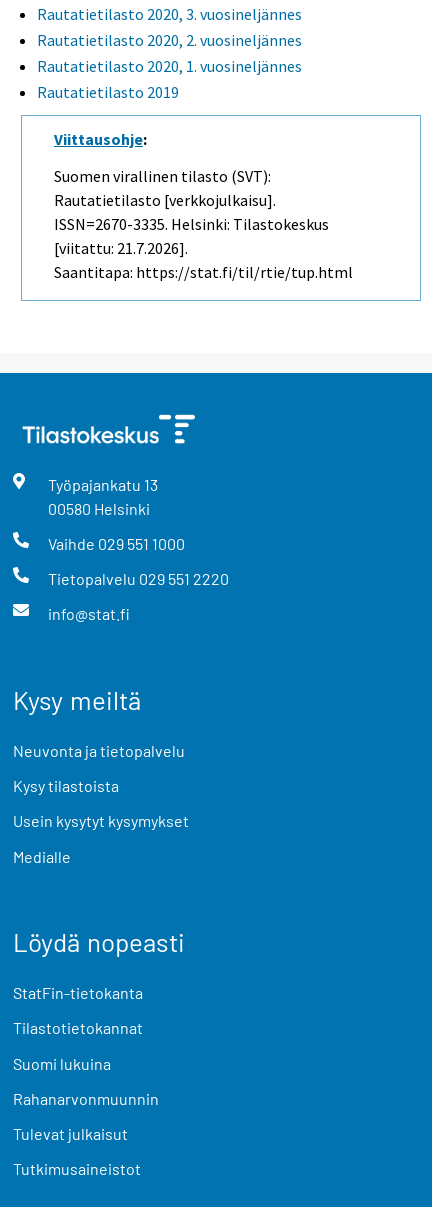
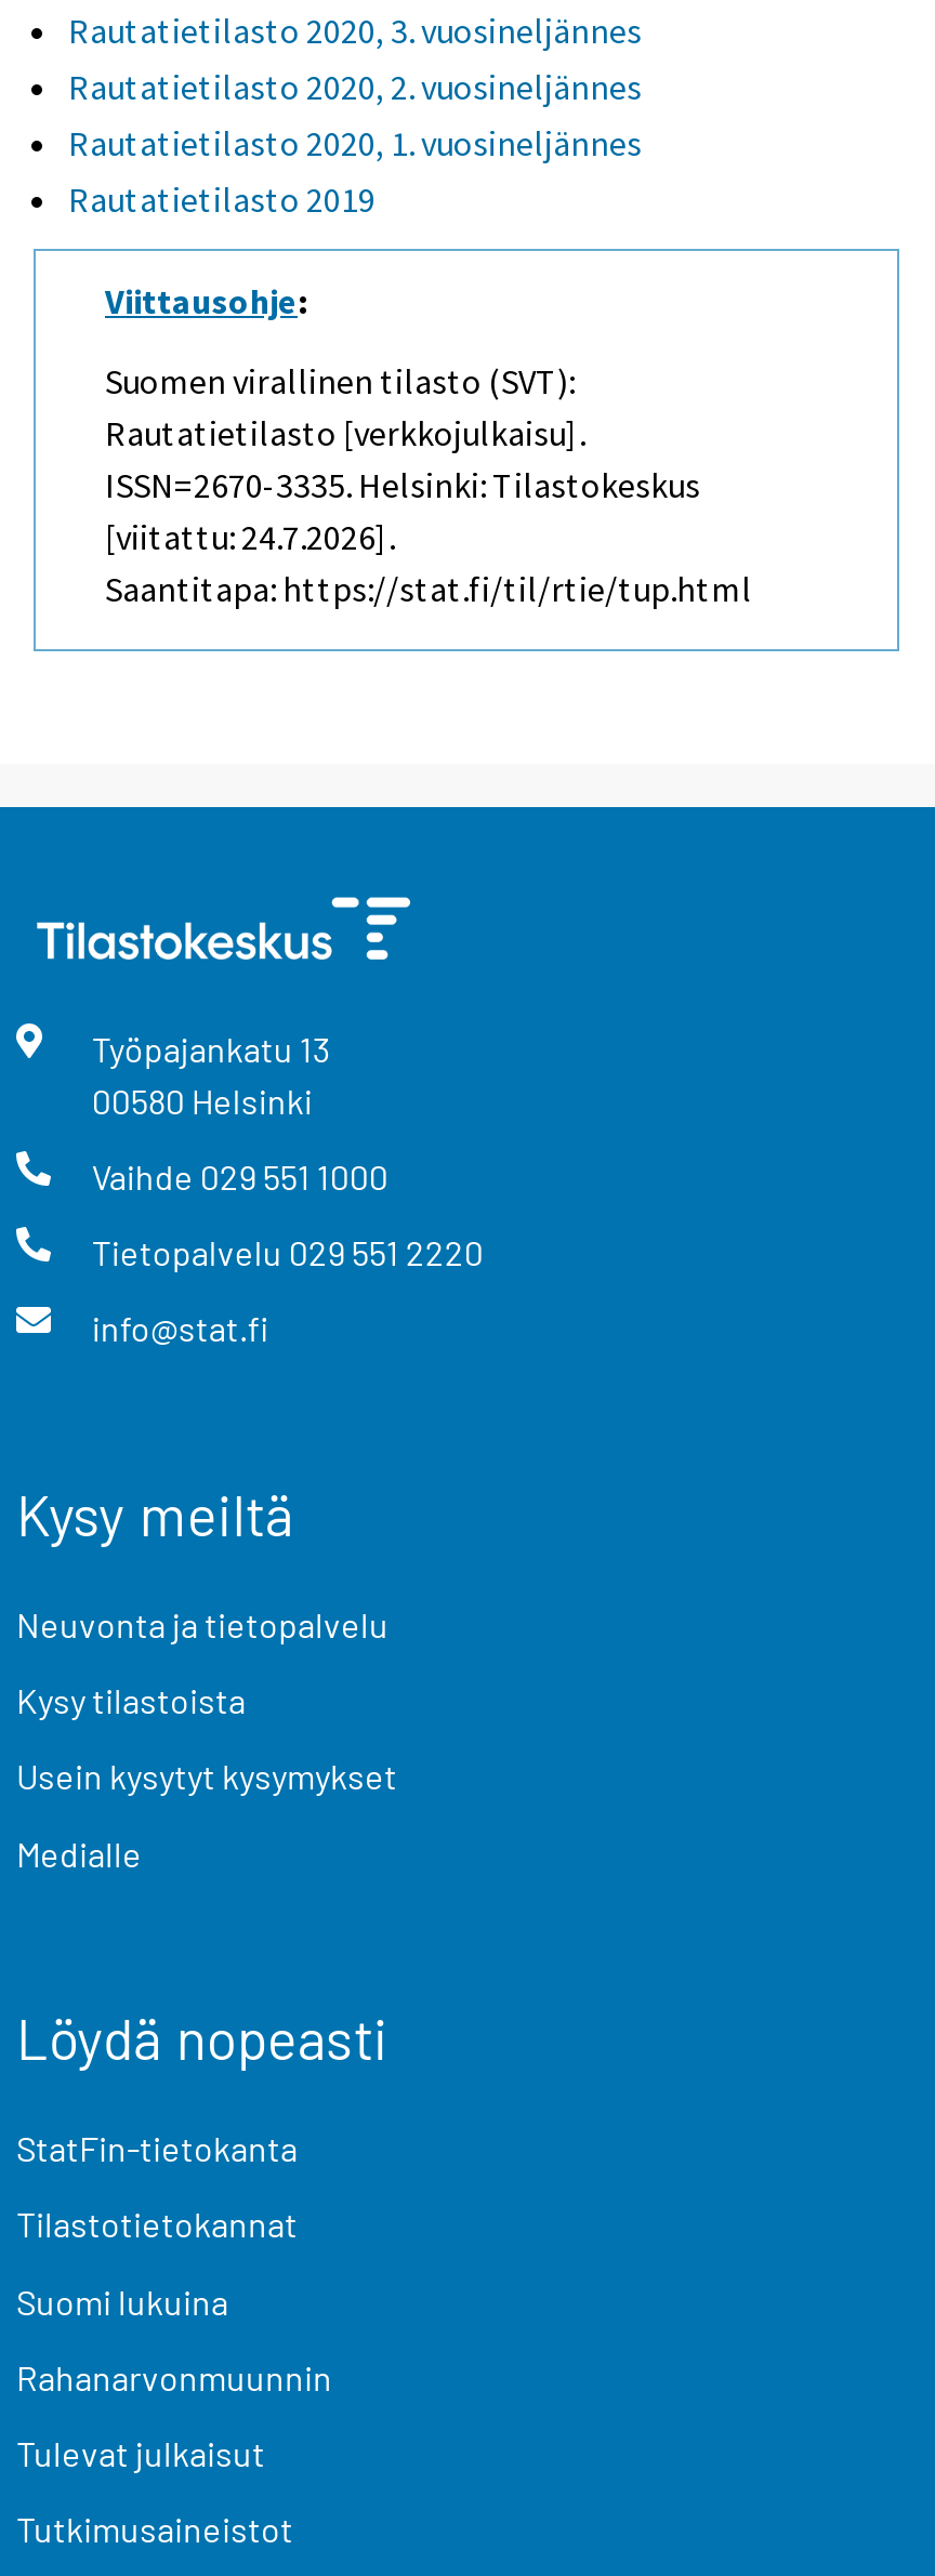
- [viitattu: 21.7.2026].
+ [viitattu: 24.7.2026].
